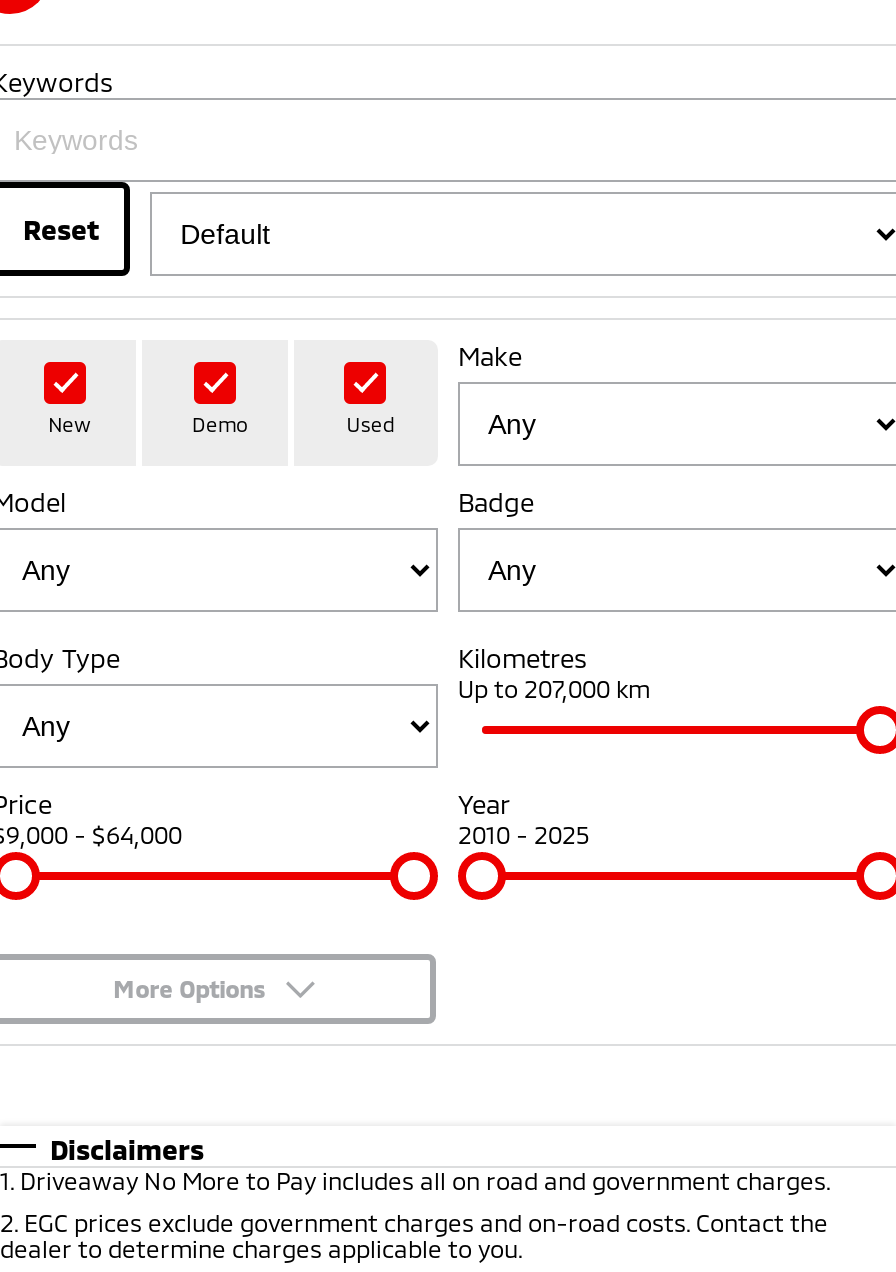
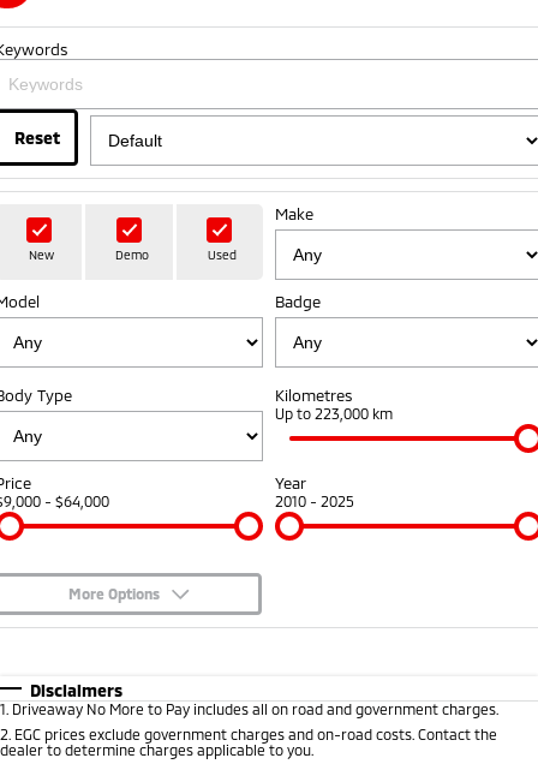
- Up to 207,000 km
+ Up to 223,000 km
